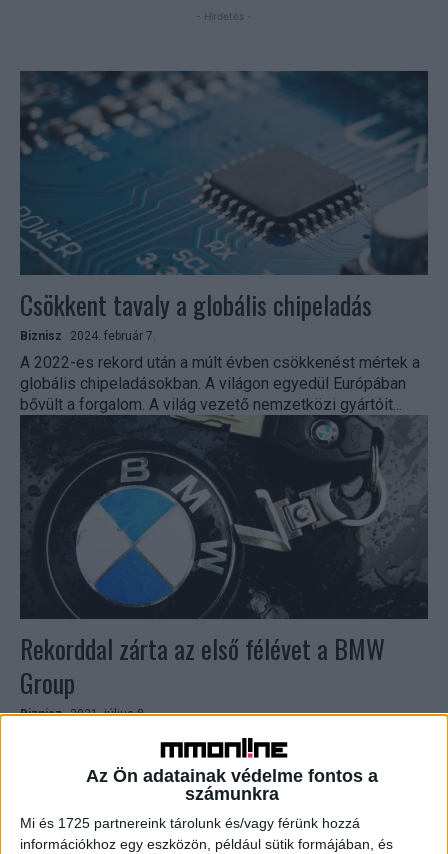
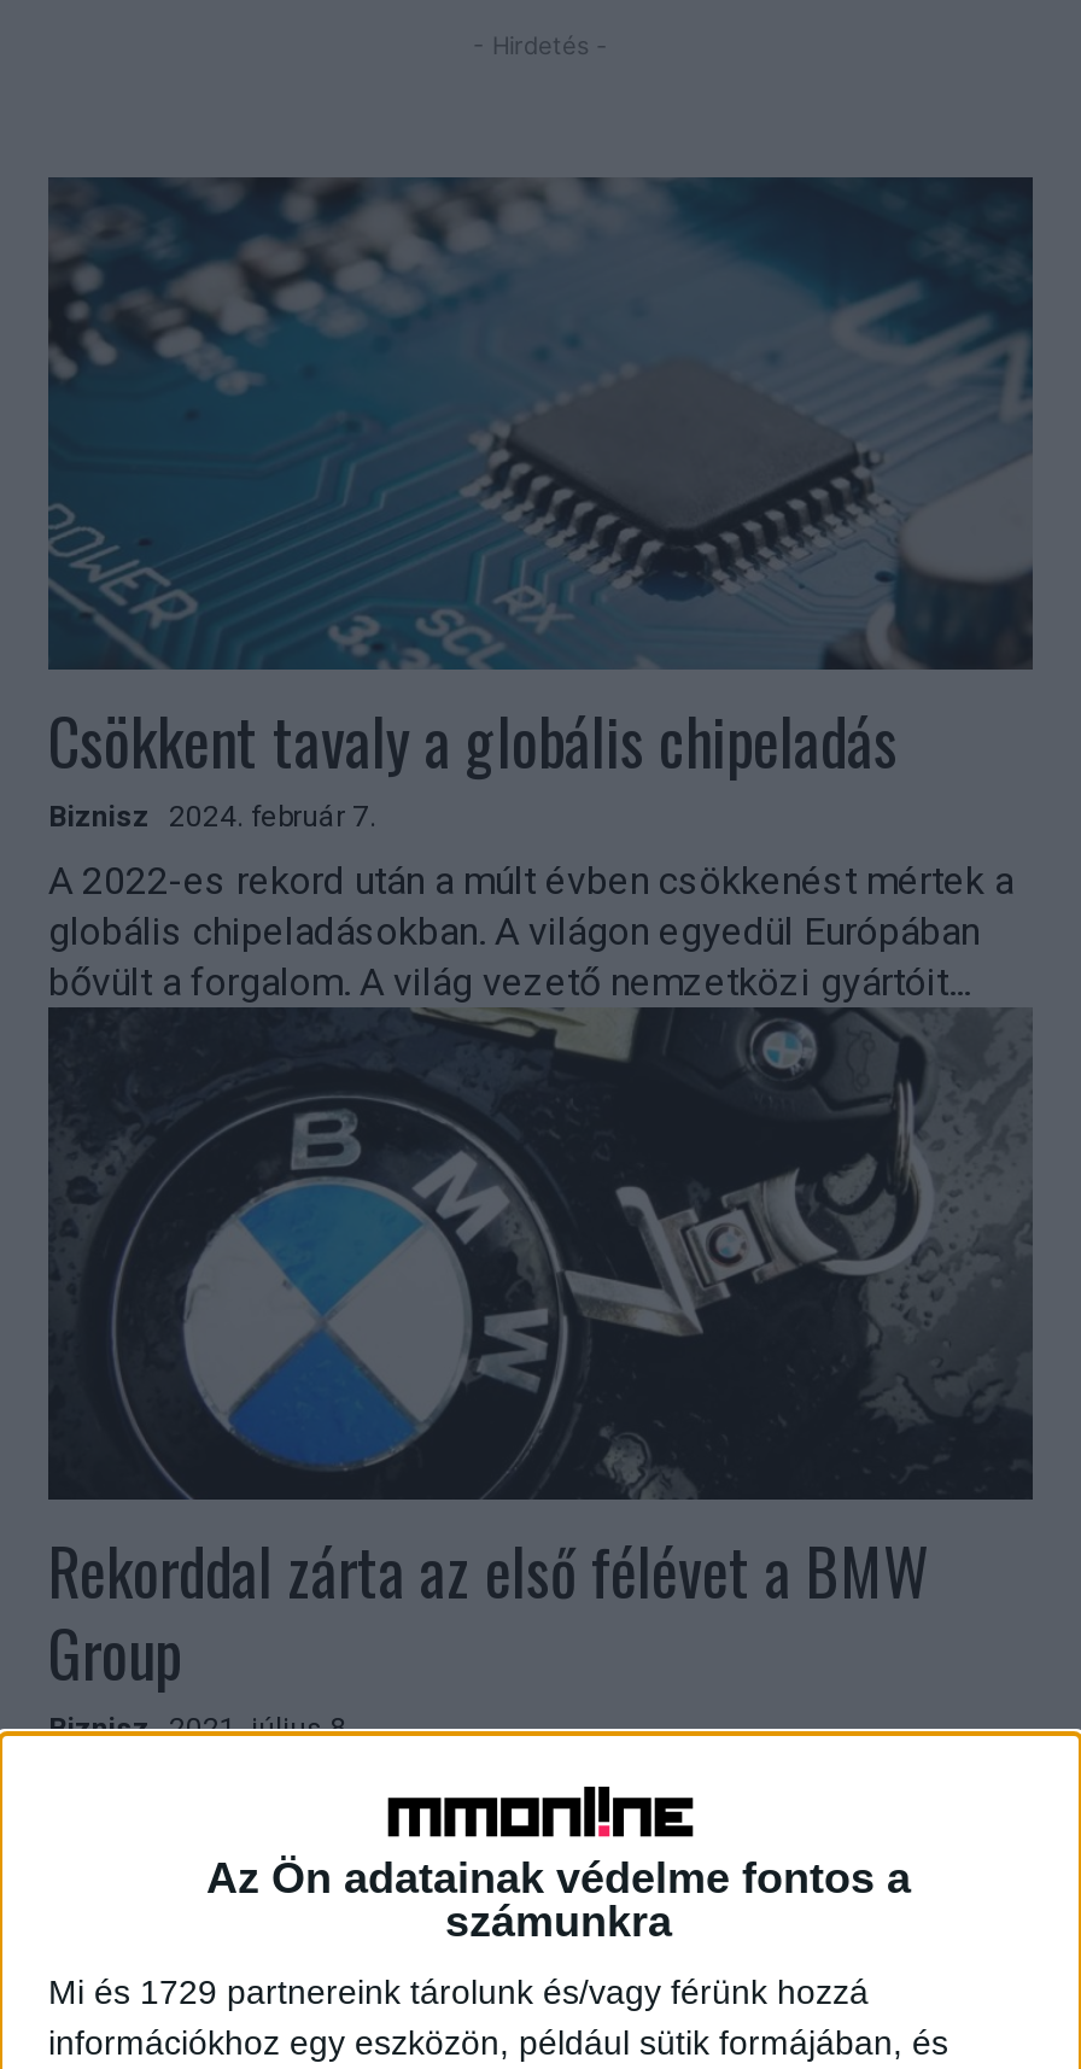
- Mi és 1725 partnereink tárolunk és/vagy férünk hozzá
+ Mi és 1729 partnereink tárolunk és/vagy férünk hozzá
